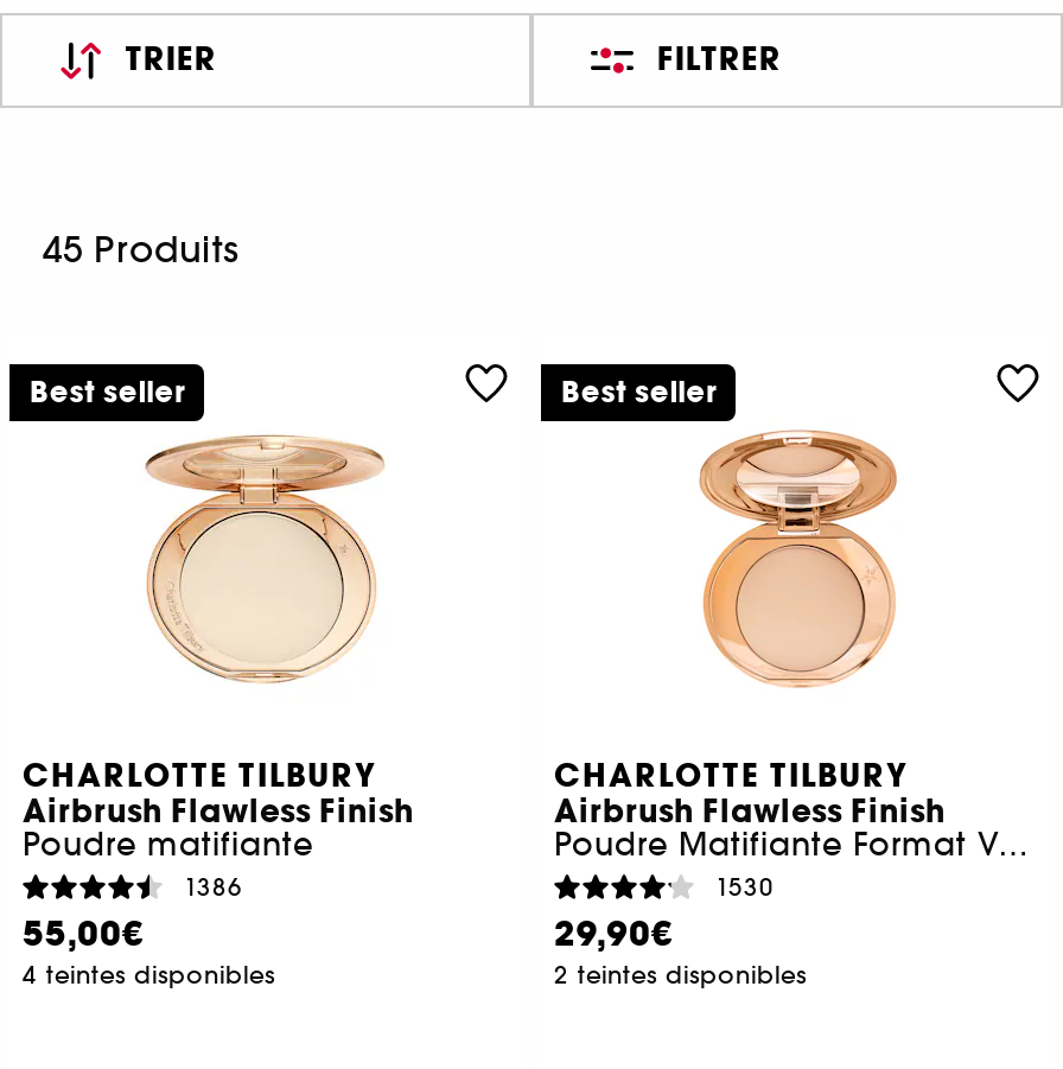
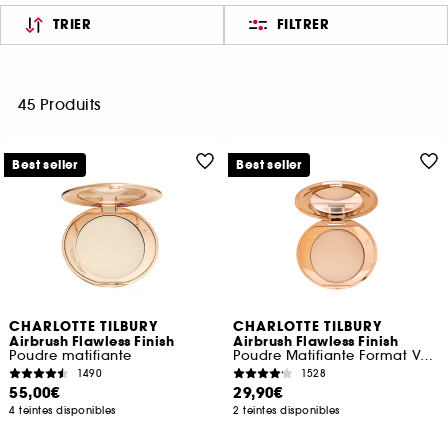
- 1386
+ 1490

- 1530
+ 1528
